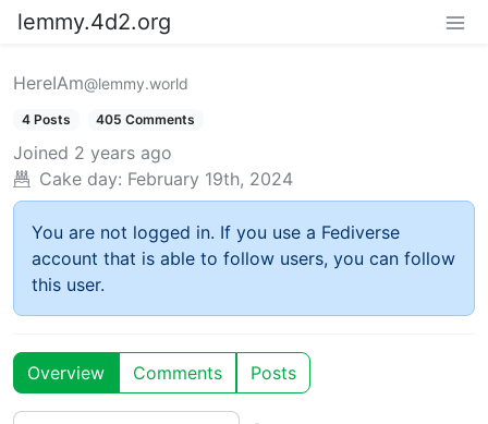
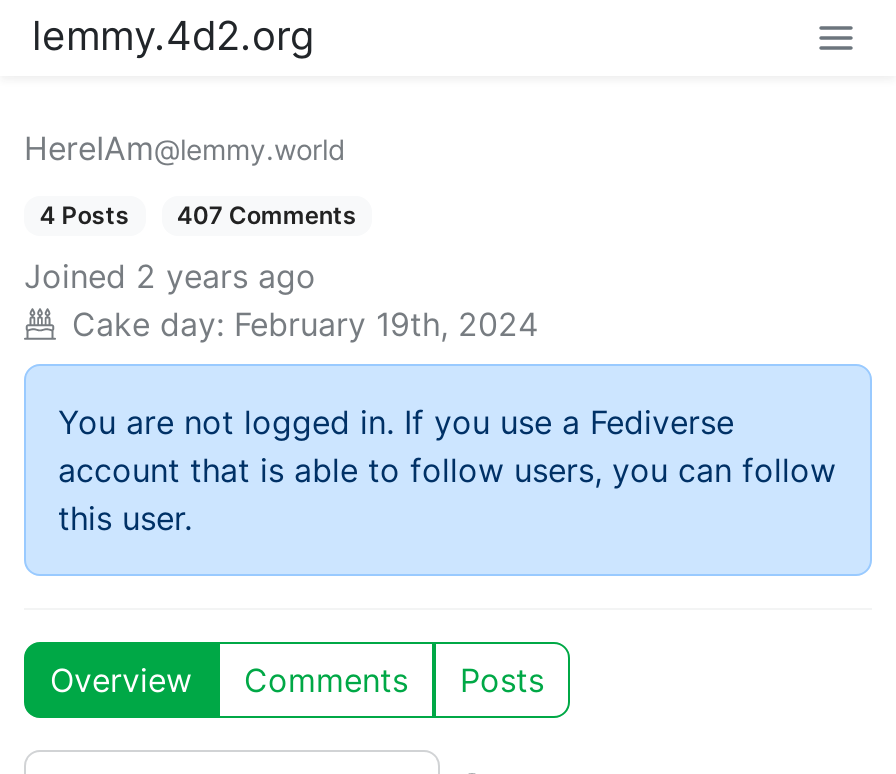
- 4 Posts 405 Comments
+ 4 Posts 407 Comments
